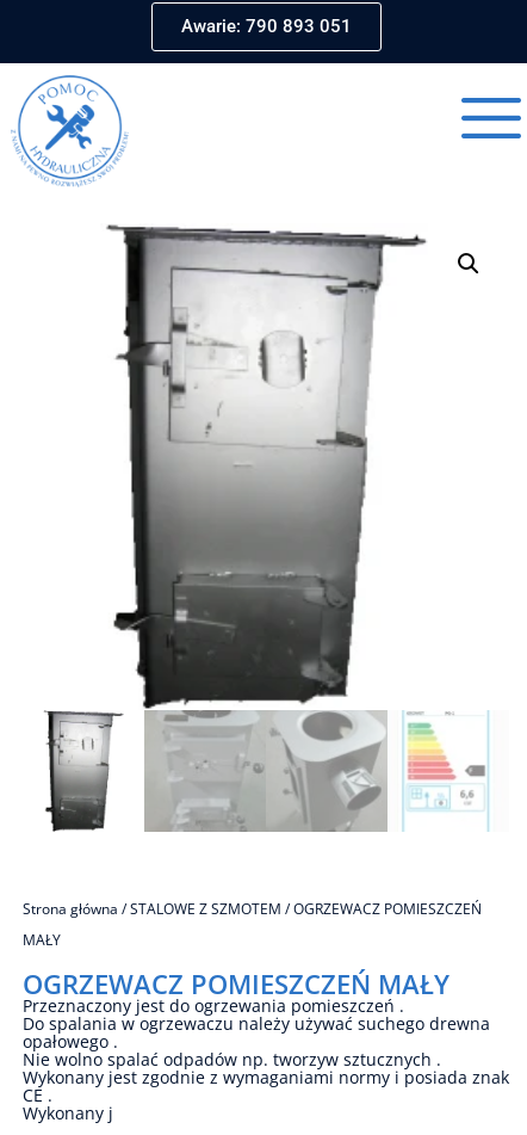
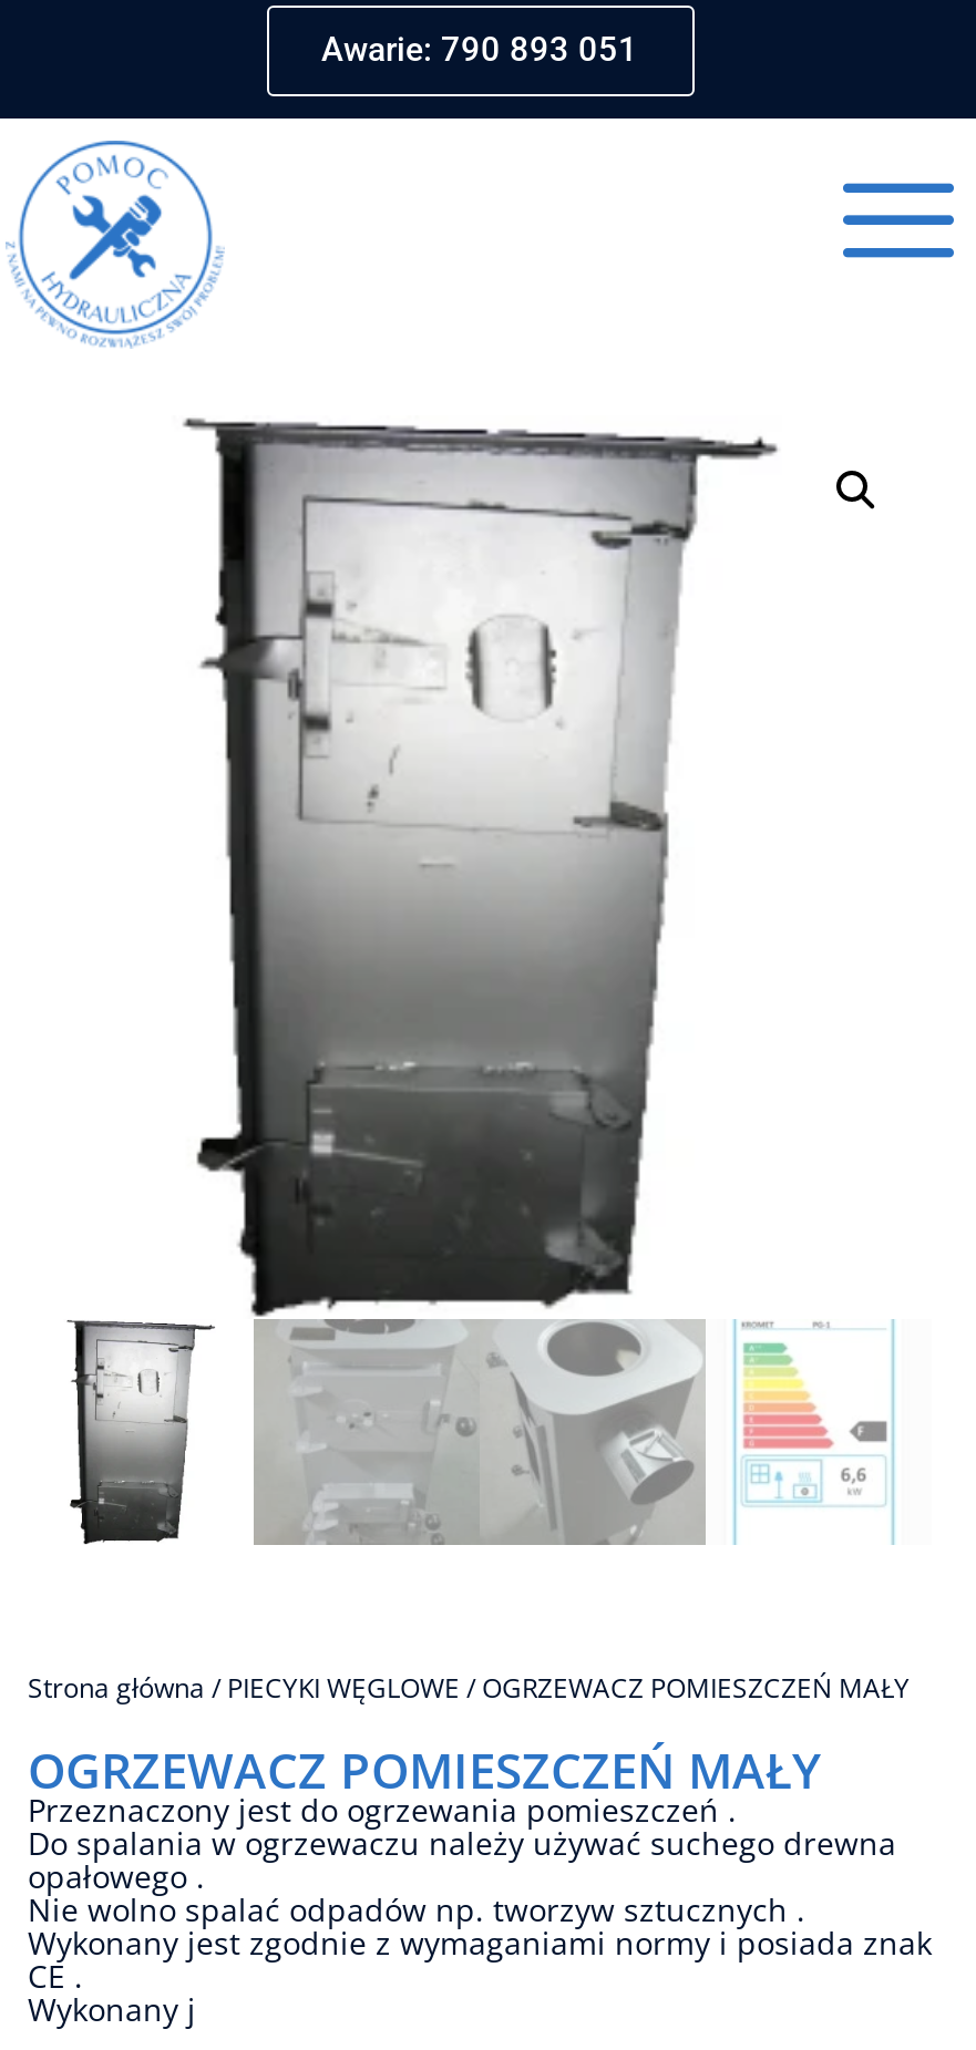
- Strona główna / STALOWE Z SZMOTEM / OGRZEWACZ POMIESZCZEŃ
- MAŁY
+ Strona główna / PIECYKI WĘGLOWE / OGRZEWACZ POMIESZCZEŃ MAŁY
